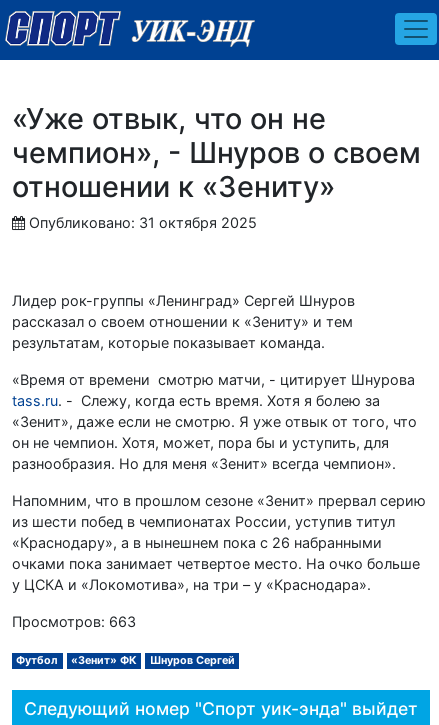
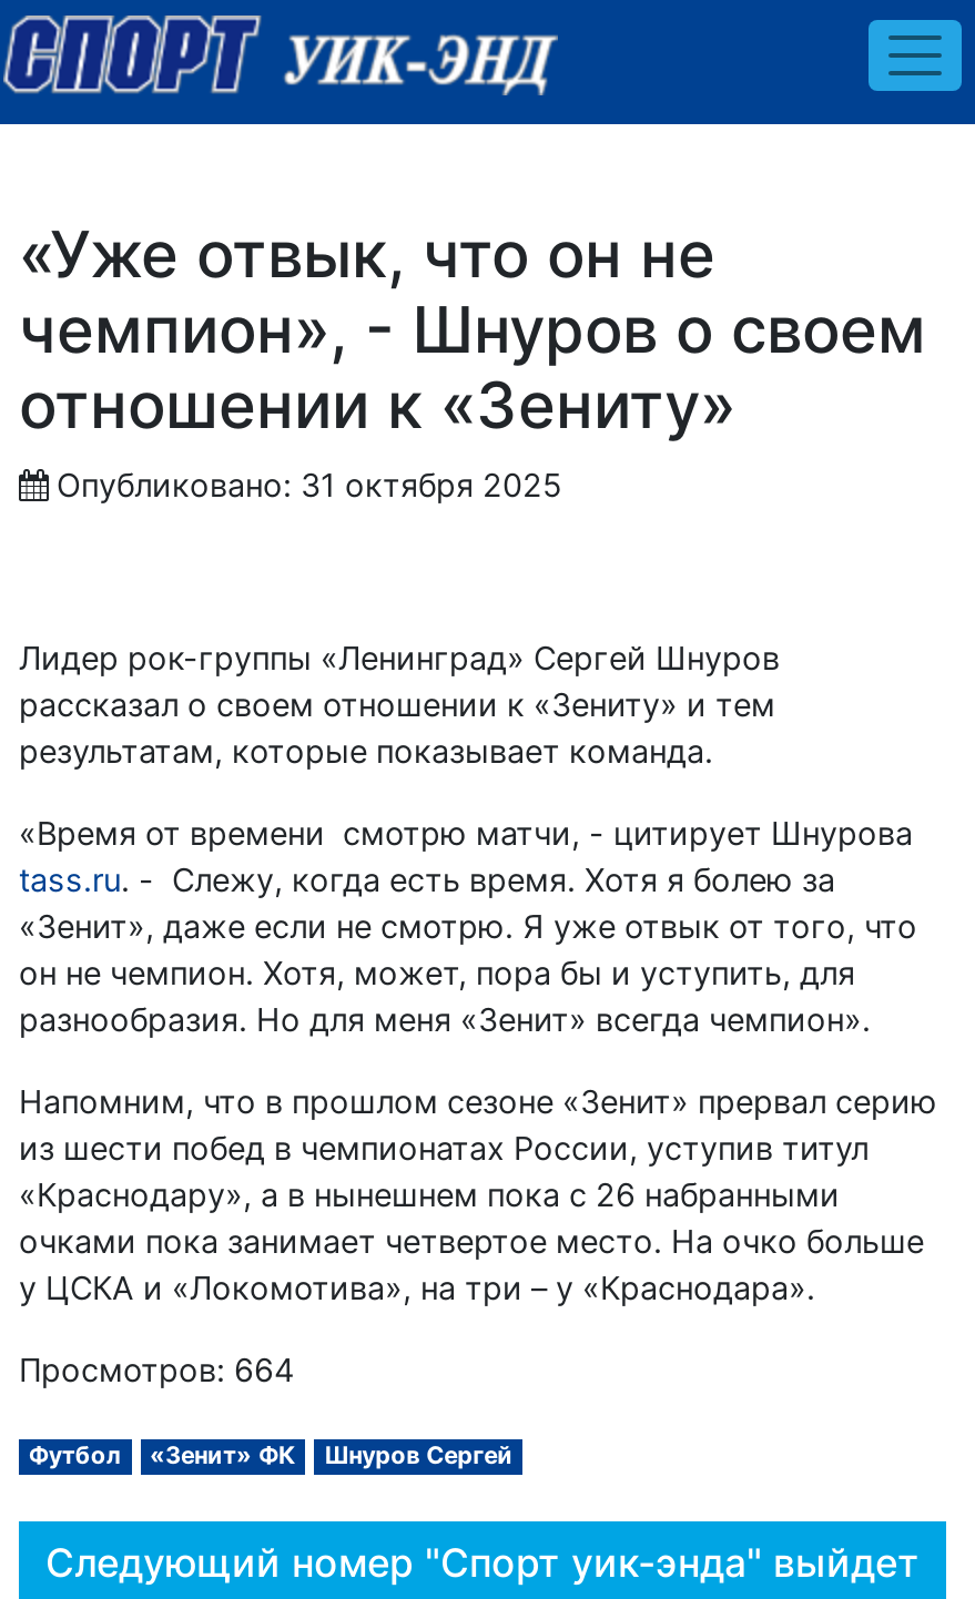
- Просмотров: 663
+ Просмотров: 664
